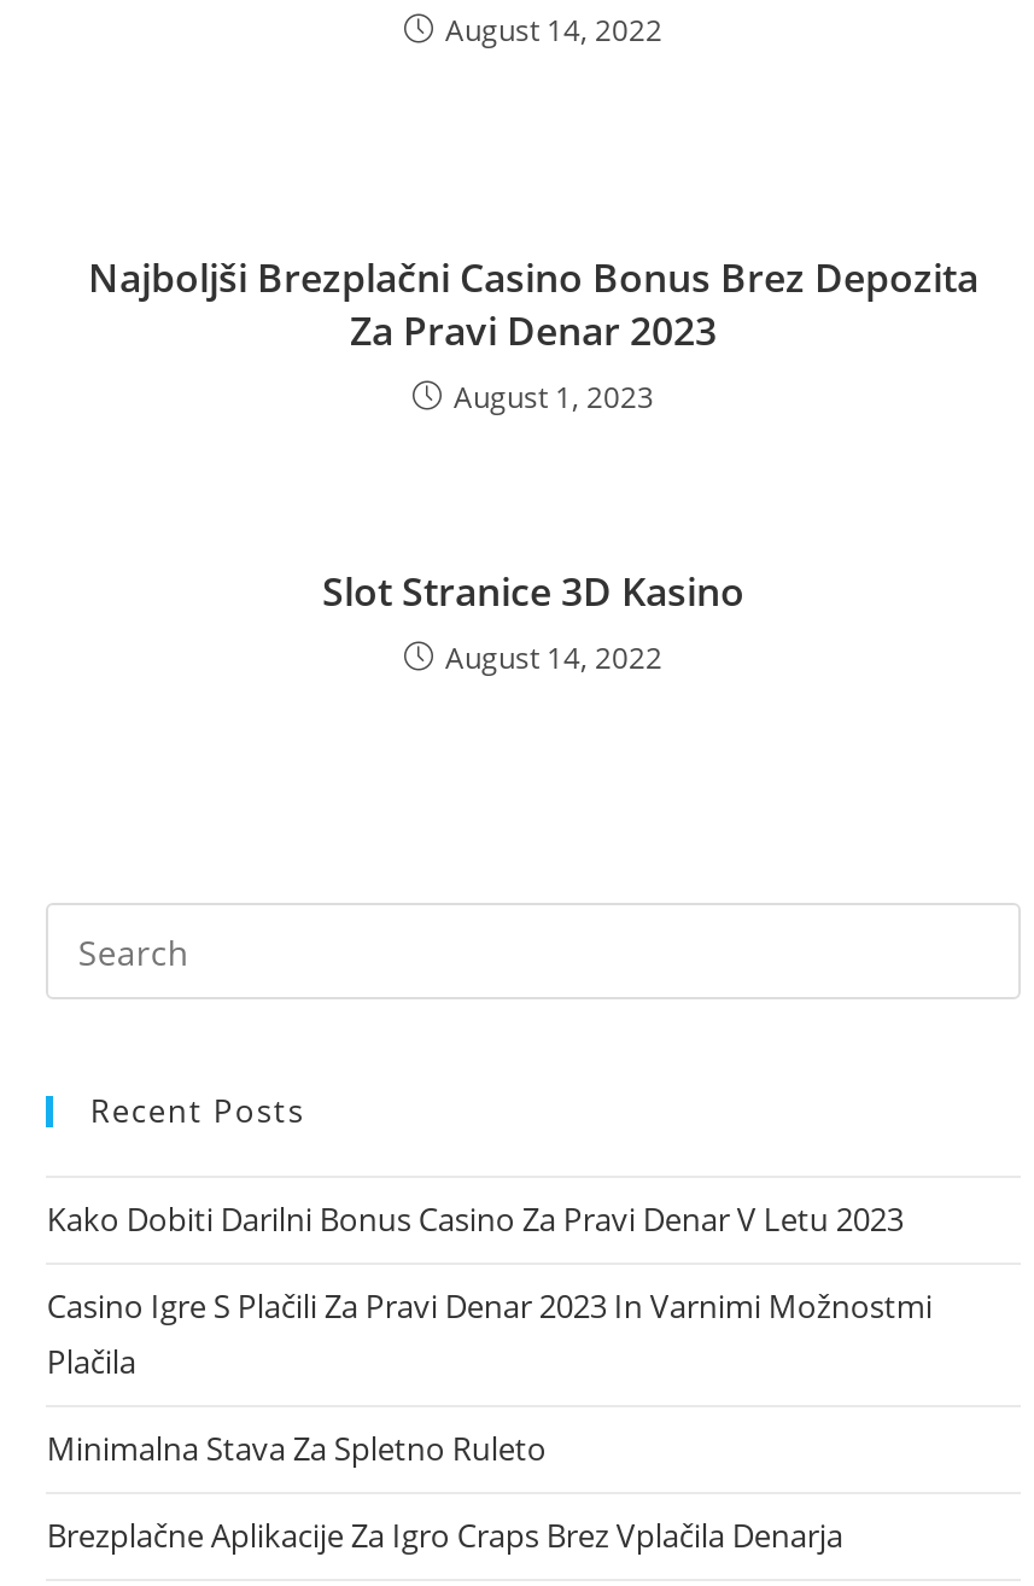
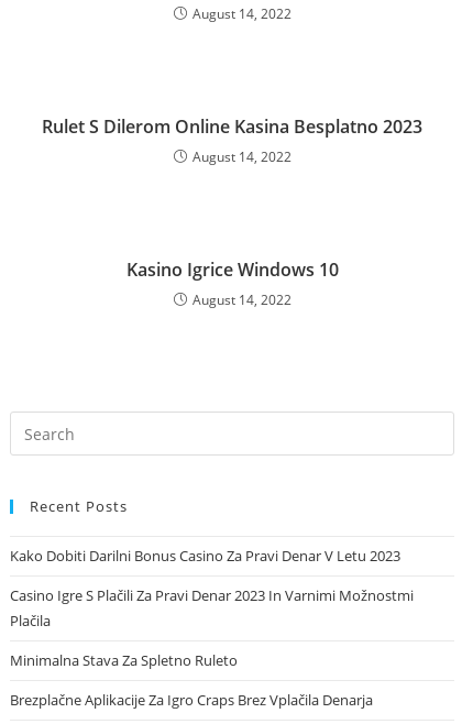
- Najboljši Brezplačni Casino Bonus Brez Depozita
- Za Pravi Denar 2023
- August 1, 2023
+ Rulet S Dilerom Online Kasina Besplatno 2023
+ August 14, 2022

- Slot Stranice 3D Kasino
+ Kasino Igrice Windows 10
